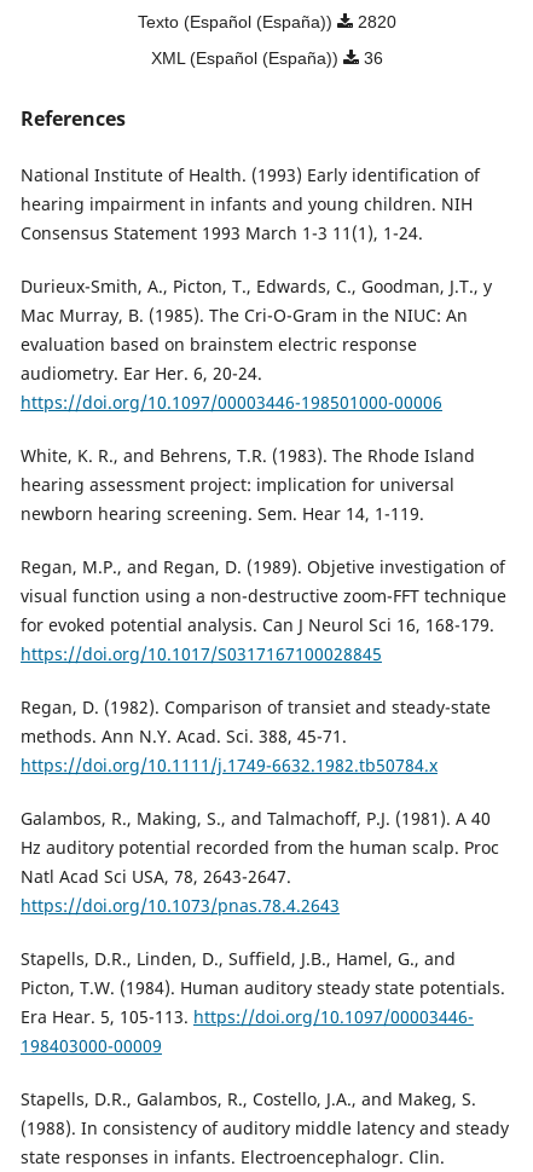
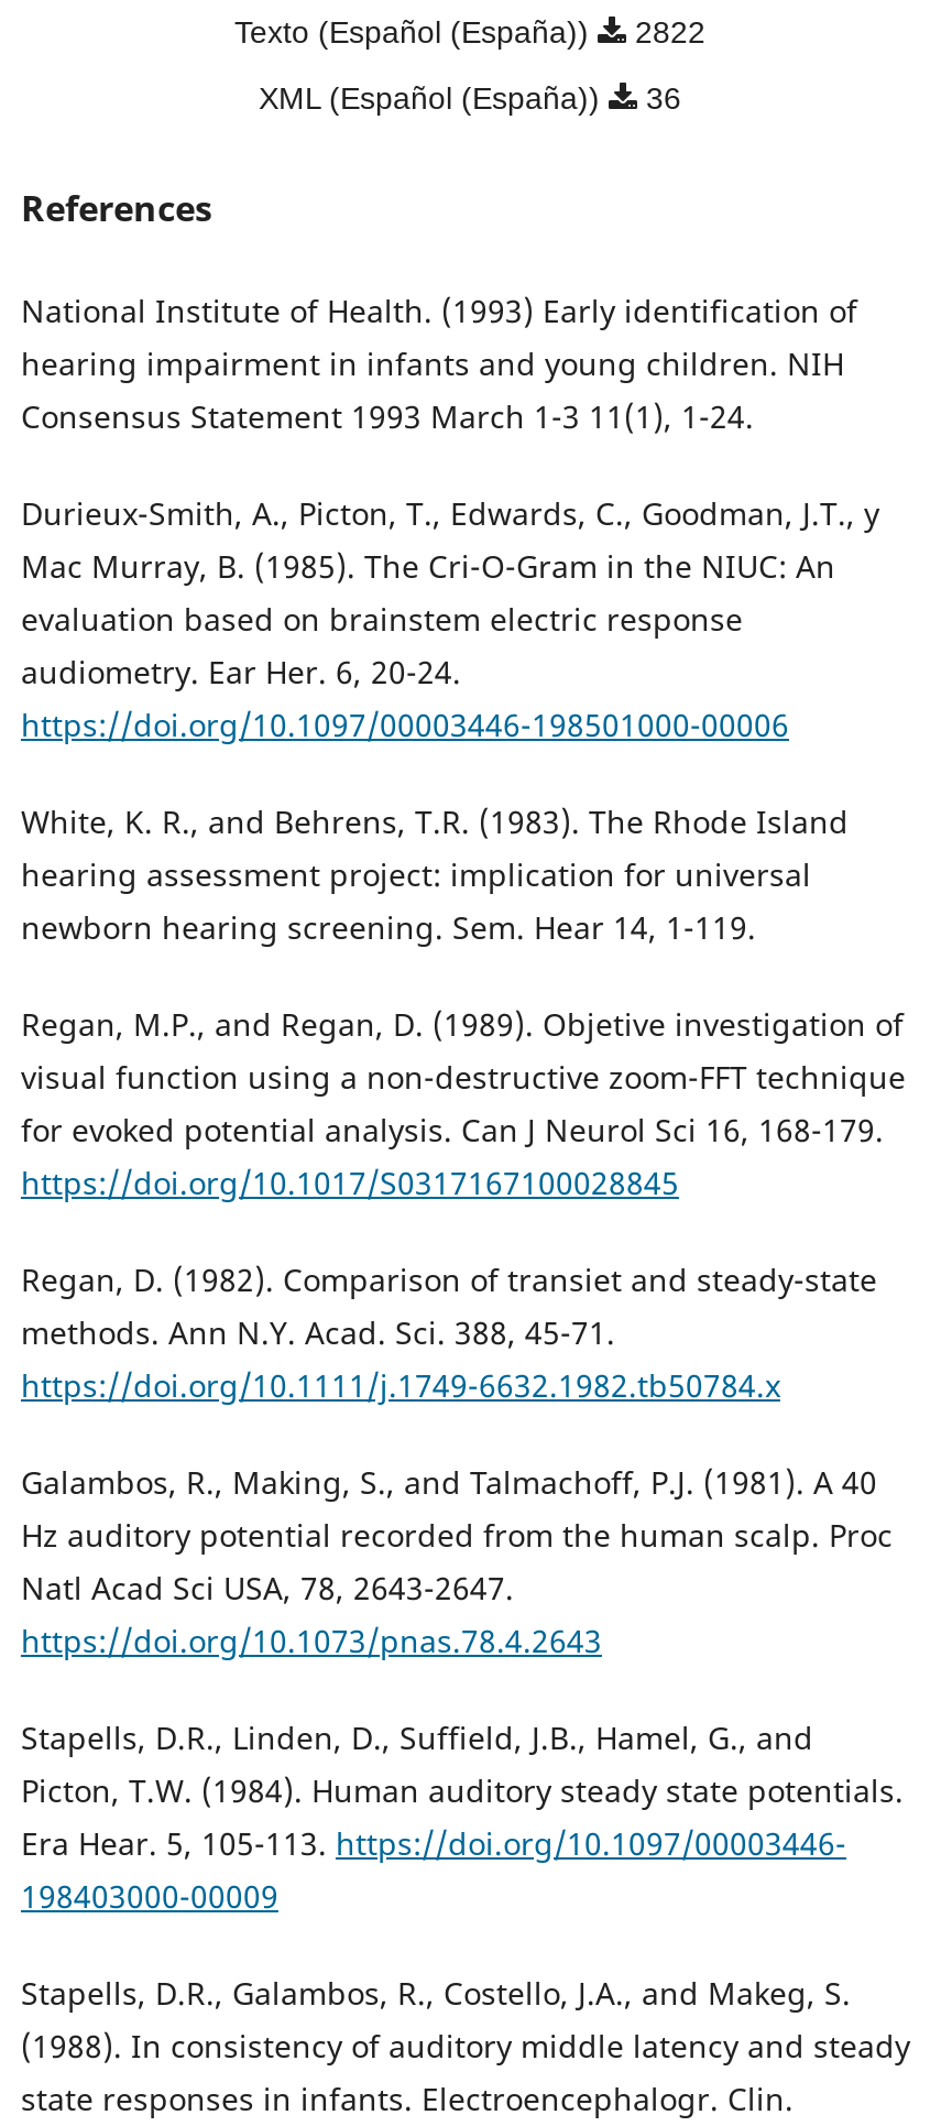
- Texto (Español (España)) 2820
+ Texto (Español (España)) 2822
